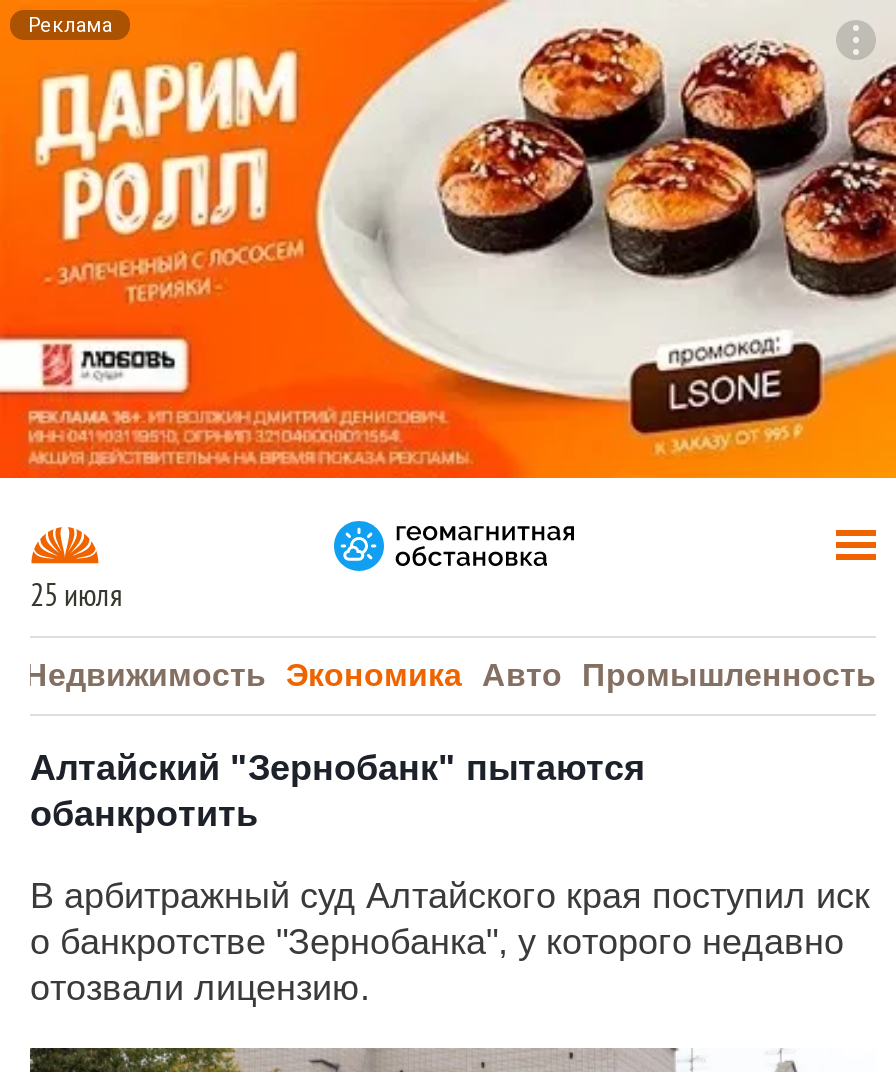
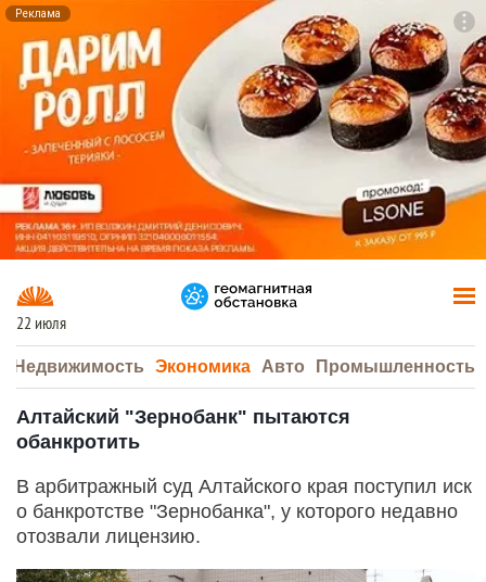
- 25 июля
+ 22 июля
